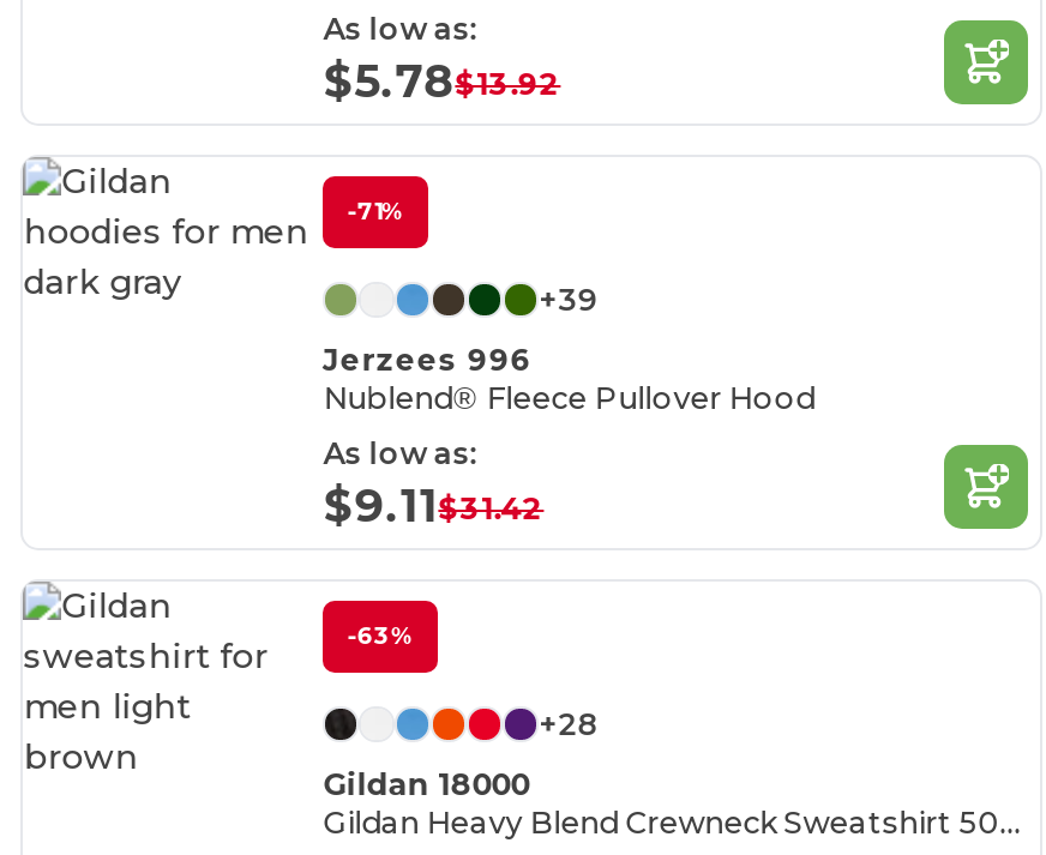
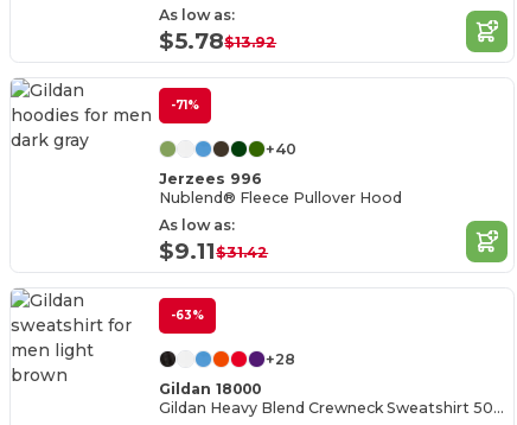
- +39
+ +40
